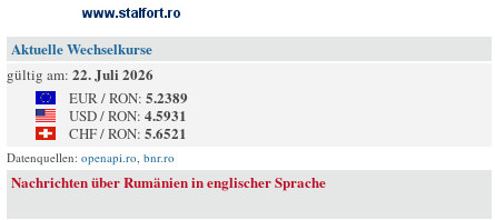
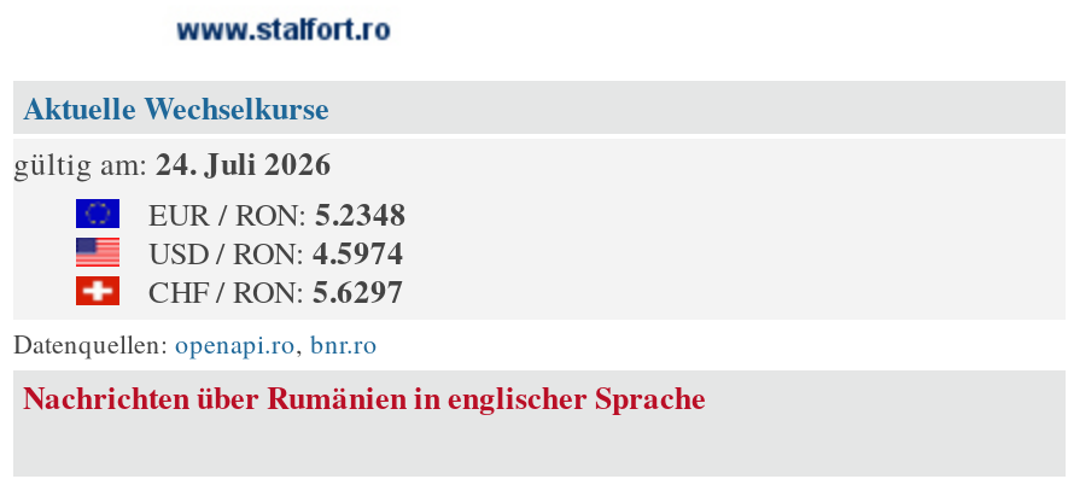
- gültig am: 22. Juli 2026
+ gültig am: 24. Juli 2026

- EUR / RON: 5.2389
+ EUR / RON: 5.2348

- USD / RON: 4.5931
+ USD / RON: 4.5974

- CHF / RON: 5.6521
+ CHF / RON: 5.6297
